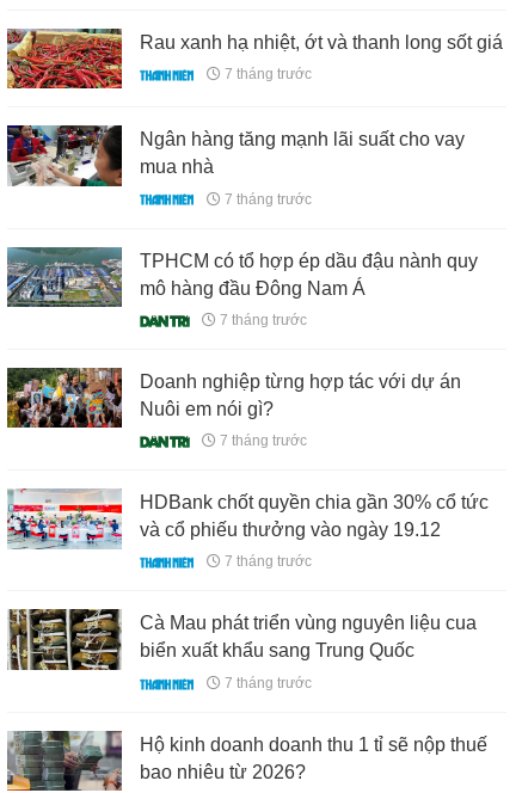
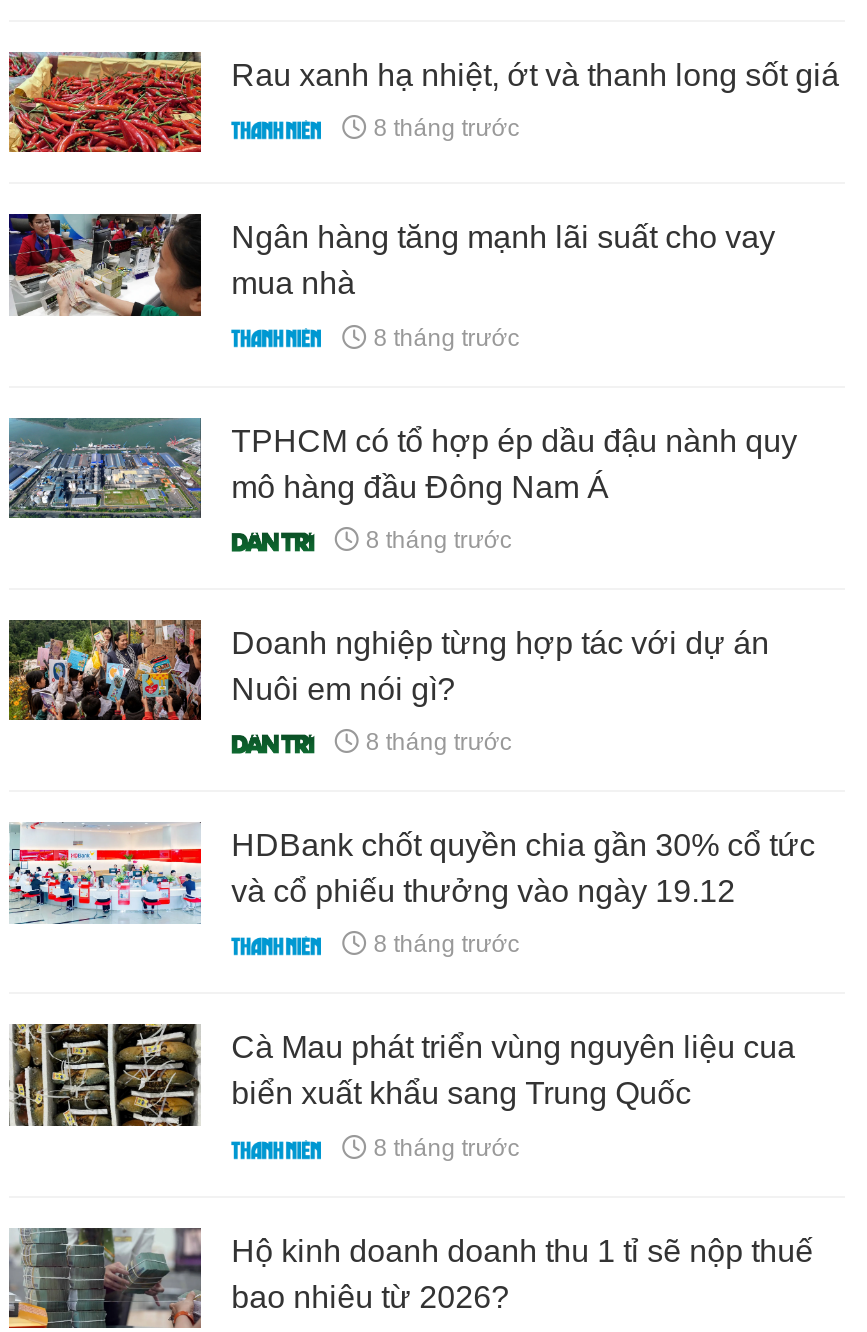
- 7 tháng trước
+ 8 tháng trước

- 7 tháng trước
+ 8 tháng trước

- 7 tháng trước
+ 8 tháng trước

- 7 tháng trước
+ 8 tháng trước

- 7 tháng trước
+ 8 tháng trước

- 7 tháng trước
+ 8 tháng trước
